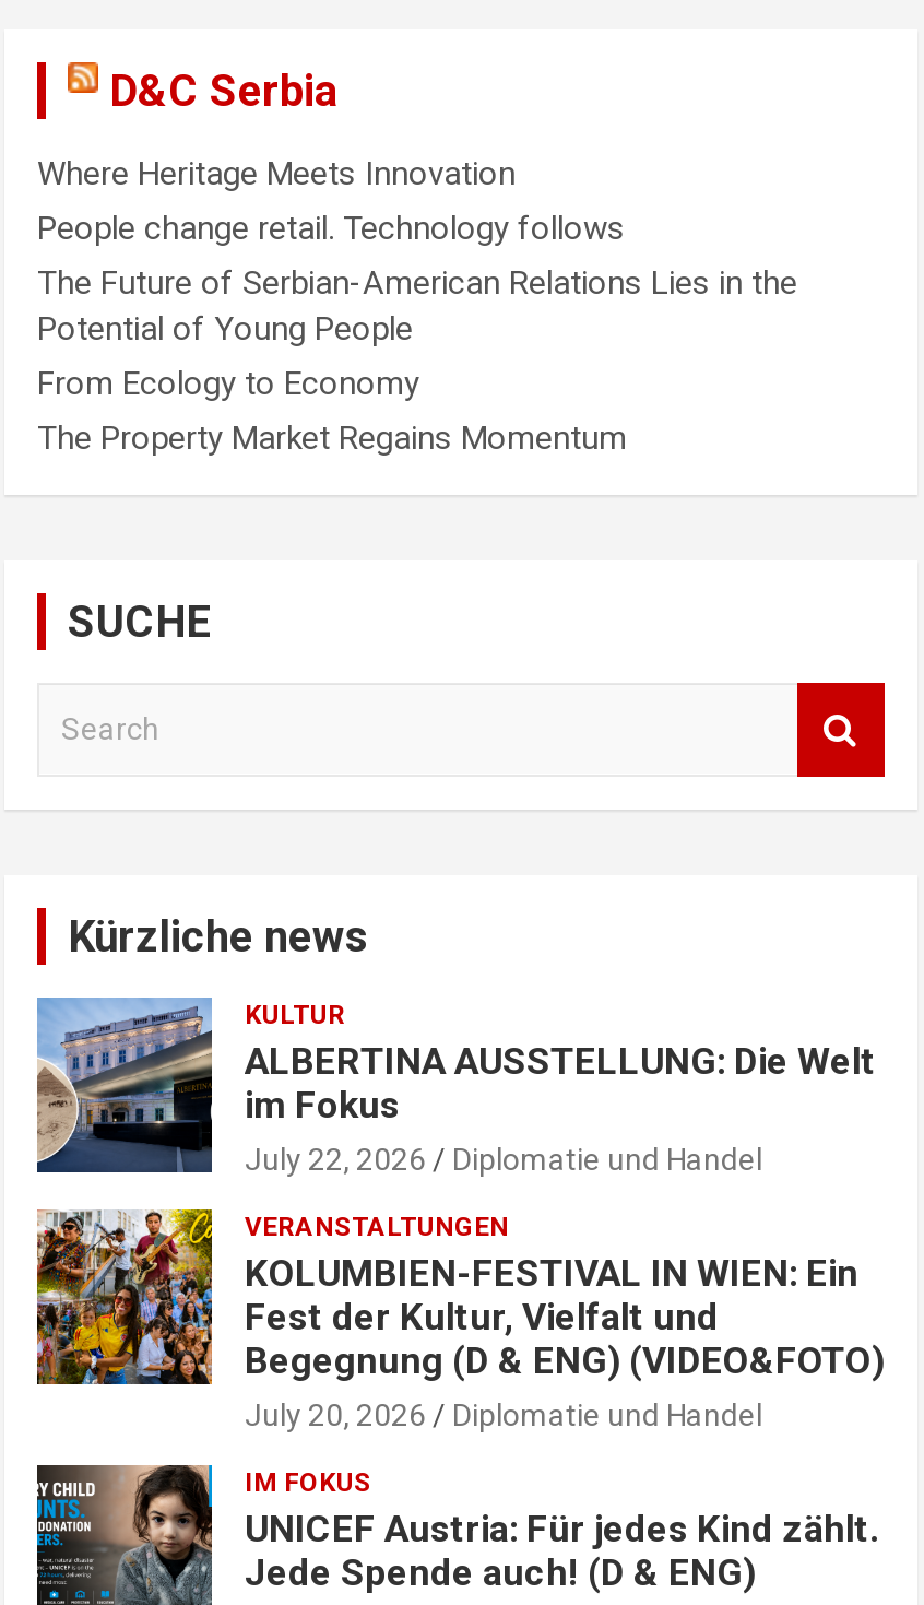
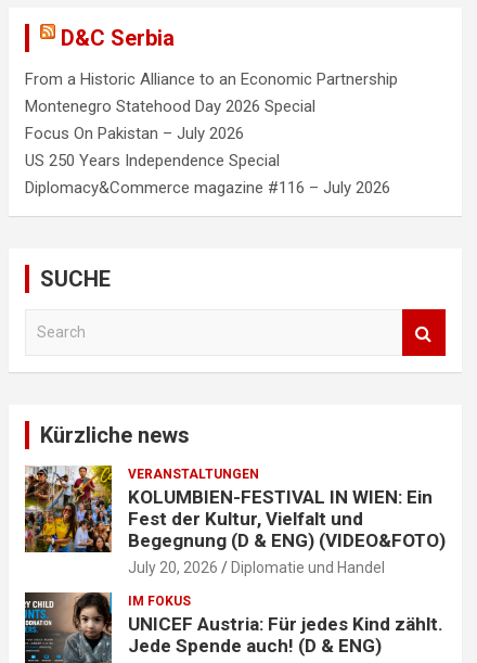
- Where Heritage Meets Innovation
- People change retail. Technology follows
- The Future of Serbian-American Relations Lies in the
- Potential of Young People
- From Ecology to Economy
- The Property Market Regains Momentum
+ From a Historic Alliance to an Economic Partnership
+ Montenegro Statehood Day 2026 Special
+ Focus On Pakistan – July 2026
+ US 250 Years Independence Special
+ Diplomacy&Commerce magazine #116 – July 2026

- [image]
- KULTUR
- ALBERTINA AUSSTELLUNG: Die Welt
- im Fokus
- July 22, 2026
- Diplomatie und Handel
